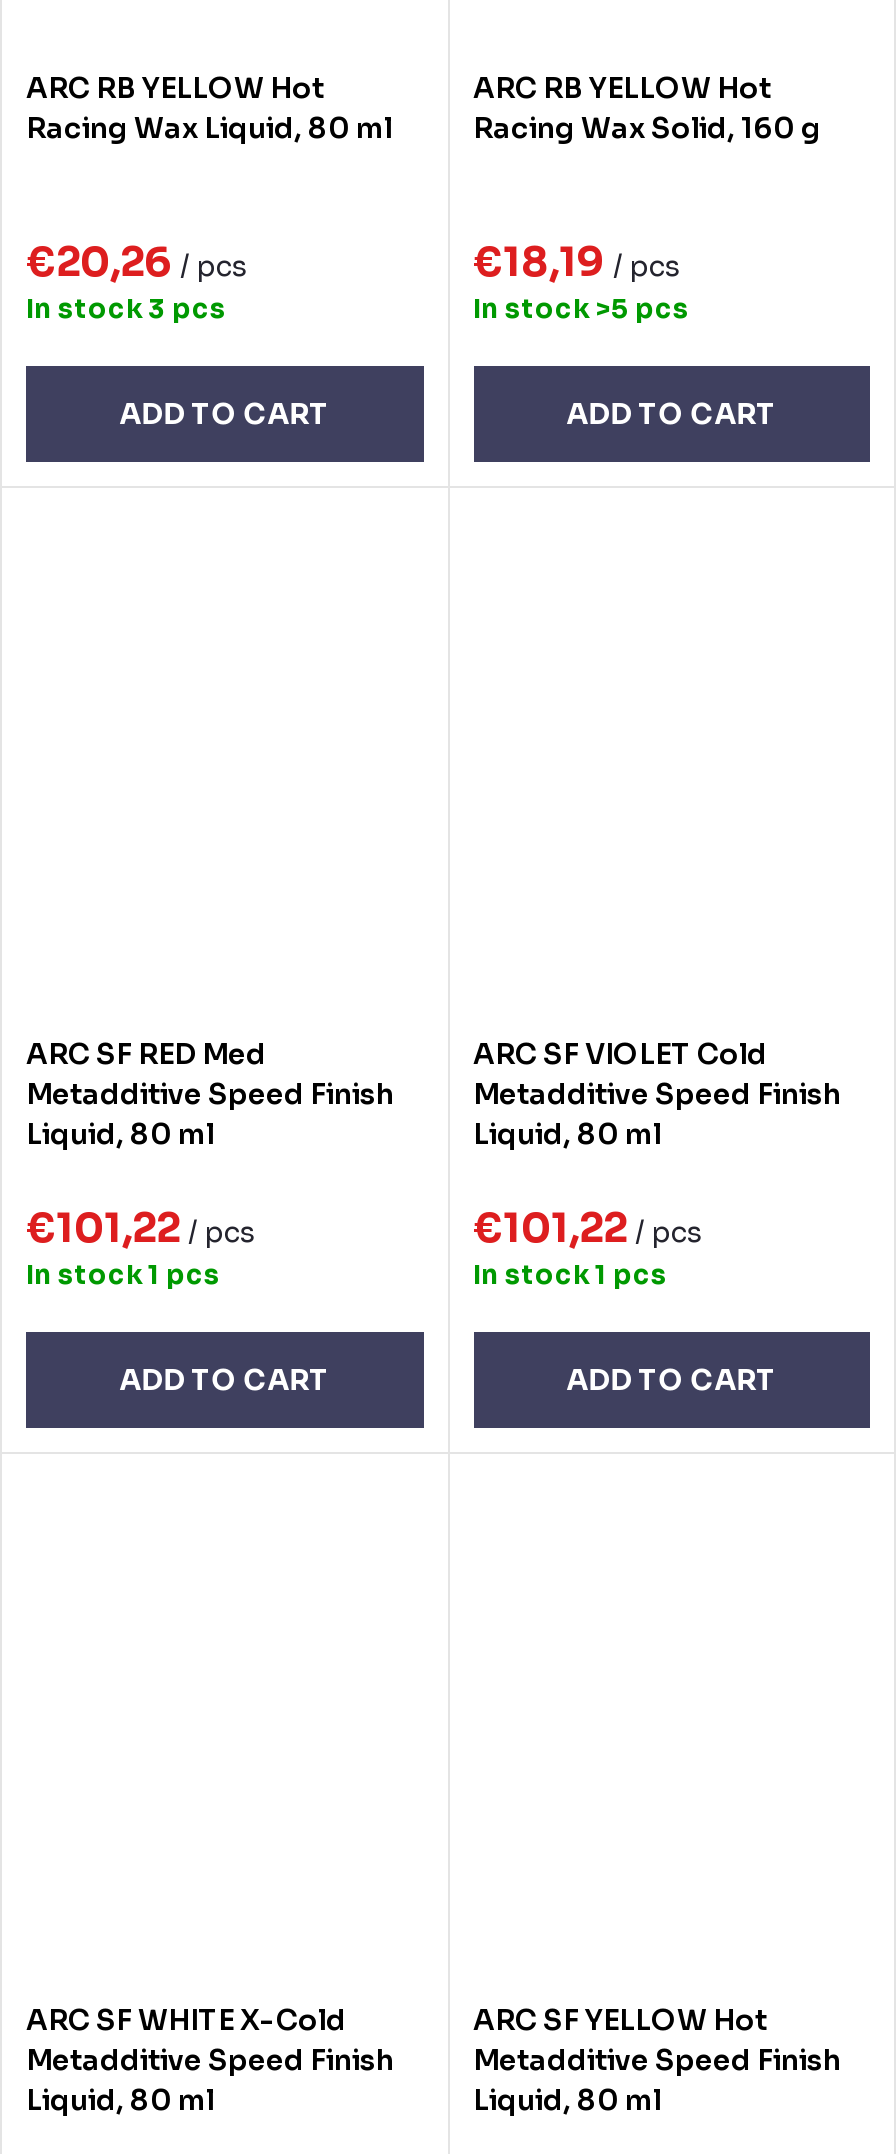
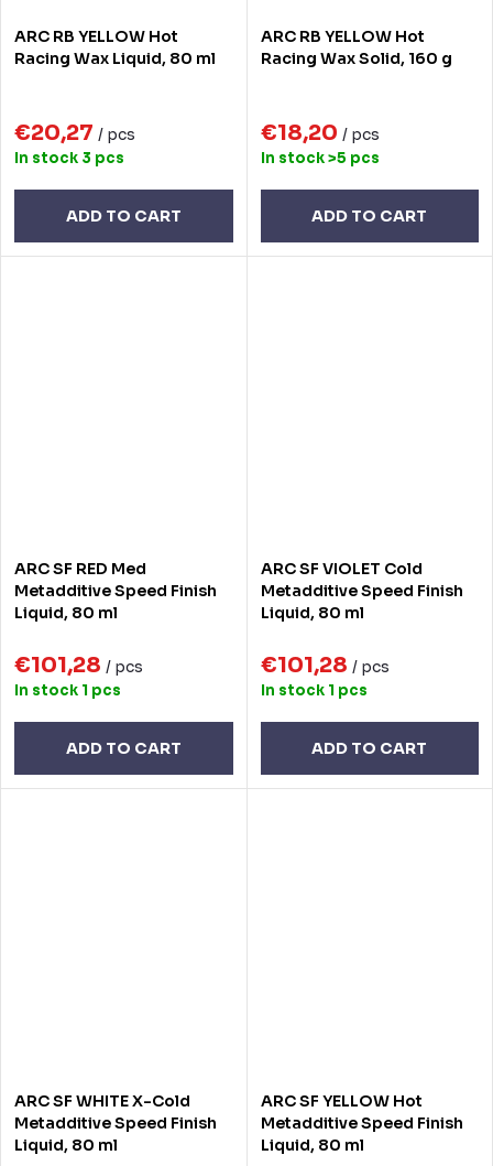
- €20,26 / pcs
+ €20,27 / pcs

- €18,19 / pcs
+ €18,20 / pcs

- €101,22 / pcs
+ €101,28 / pcs

- €101,22 / pcs
+ €101,28 / pcs
